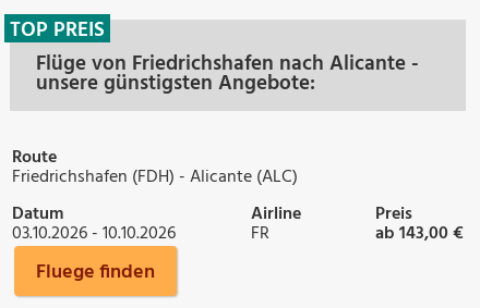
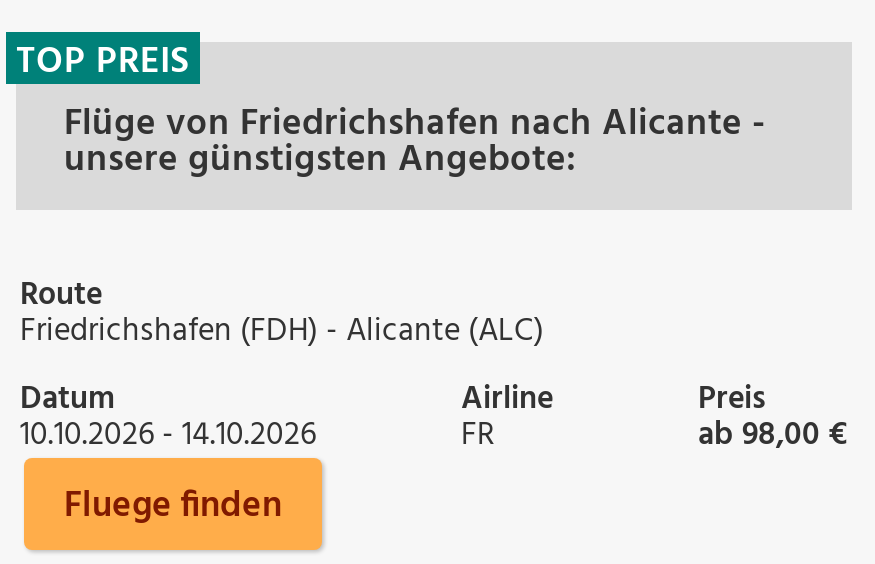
- 03.10.2026 - 10.10.2026
+ 10.10.2026 - 14.10.2026

- ab 143,00 €
+ ab 98,00 €
